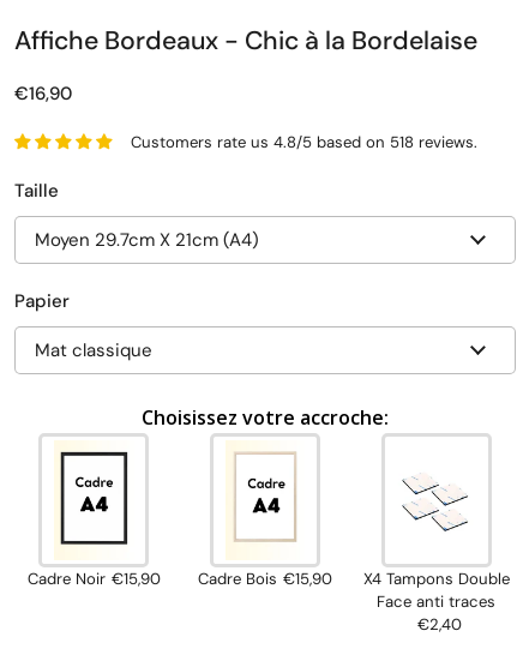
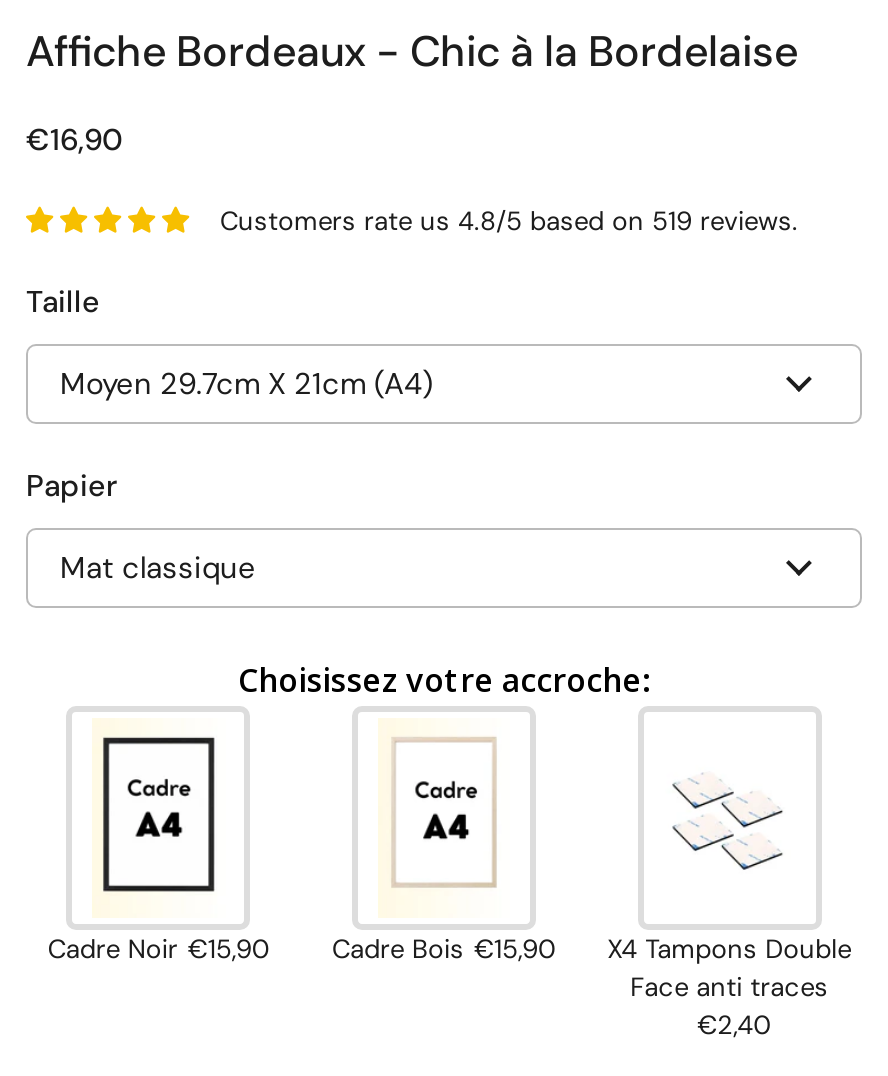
- Customers rate us 4.8/5 based on 518 reviews.
+ Customers rate us 4.8/5 based on 519 reviews.
